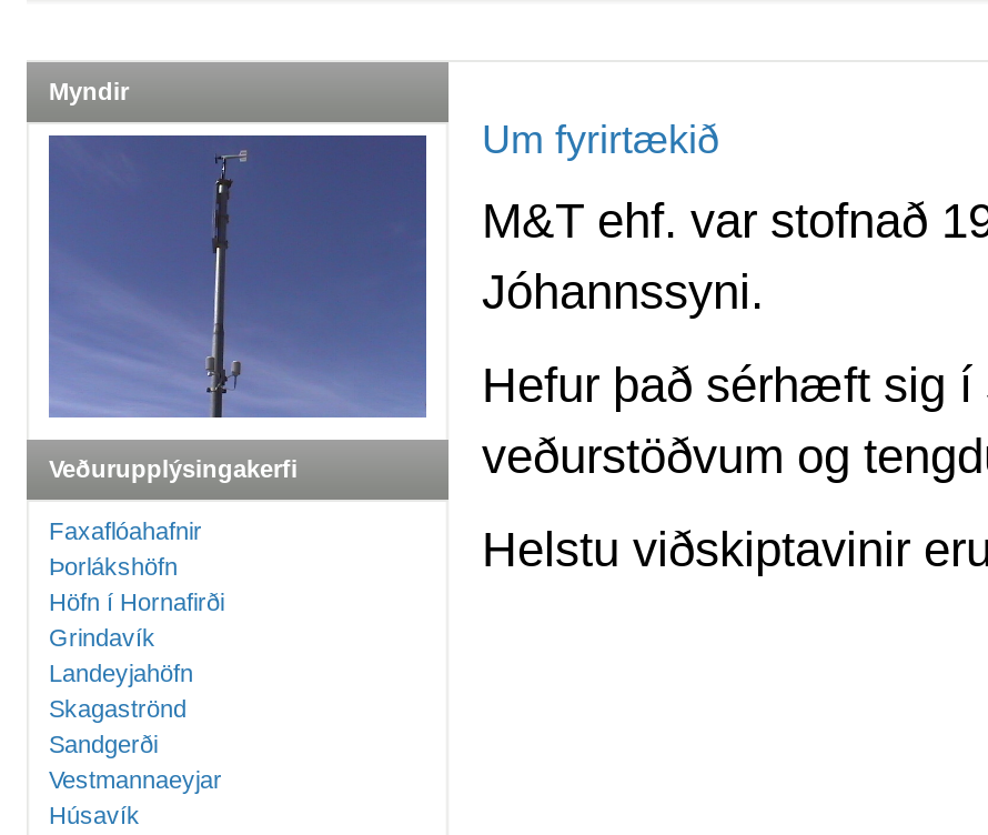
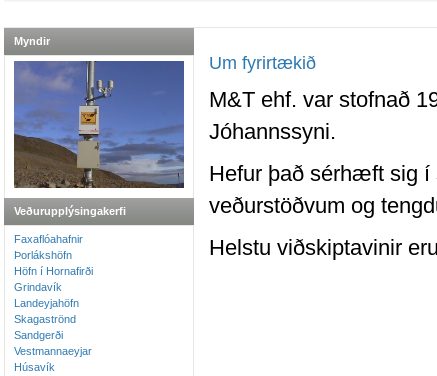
- [image]
+ [image]
